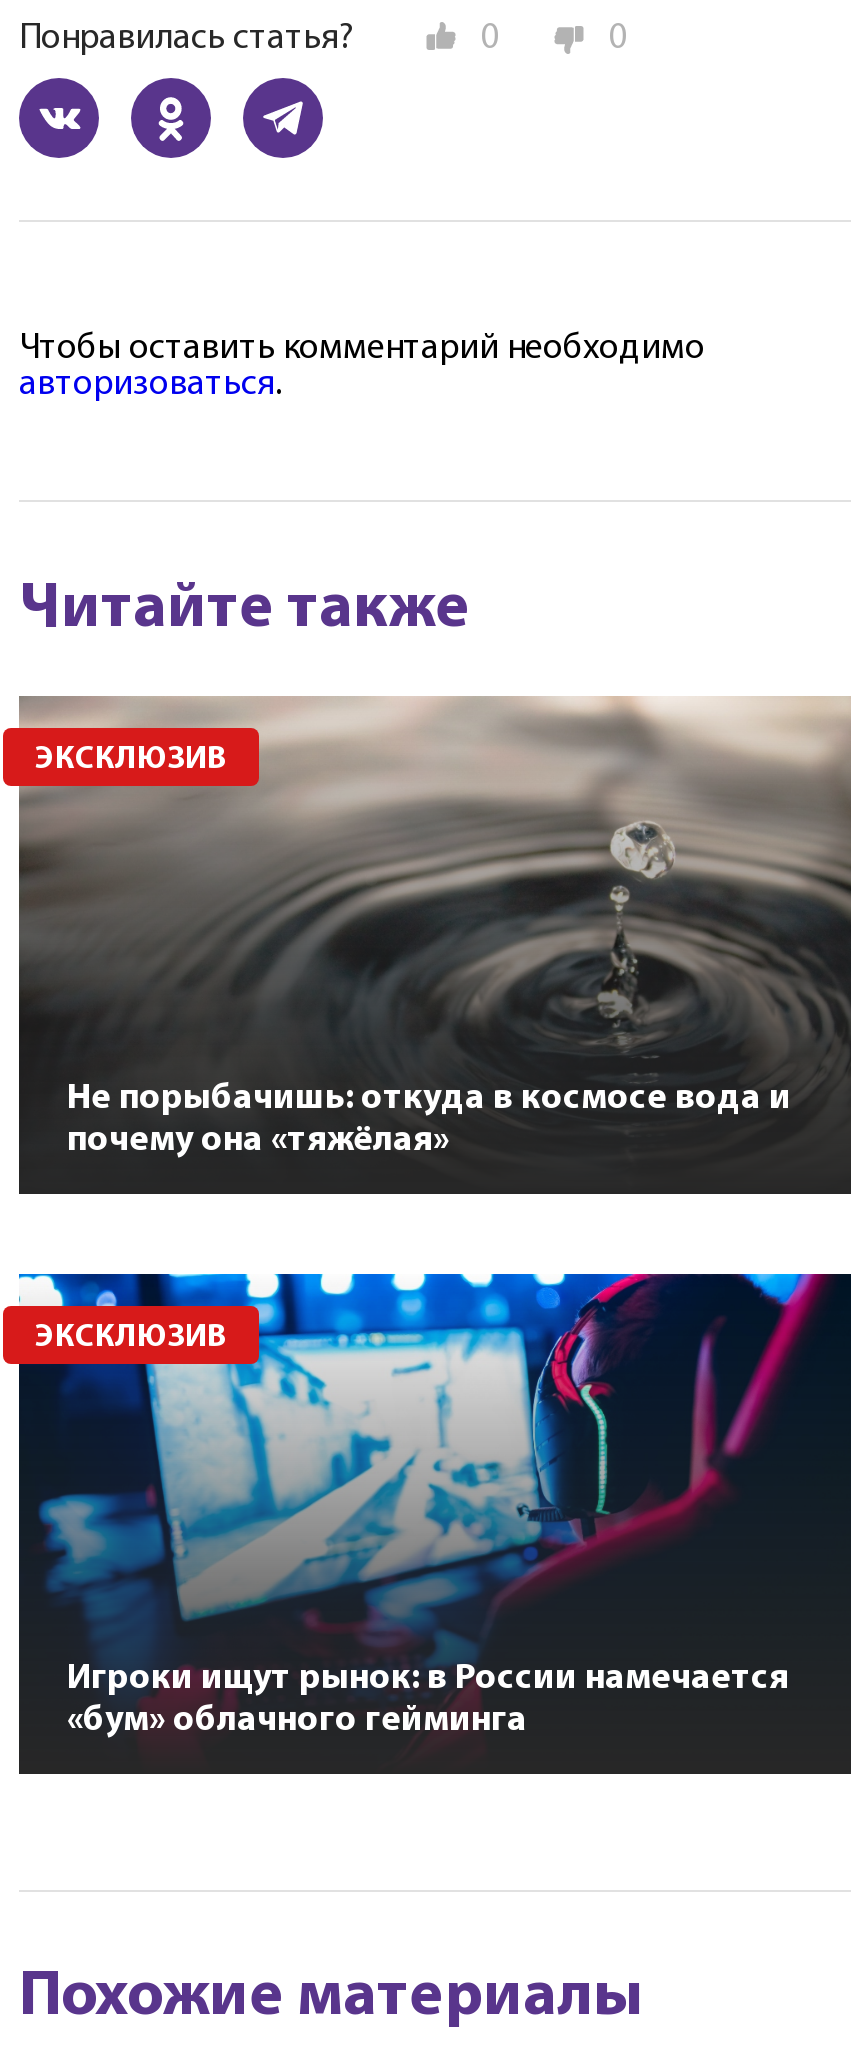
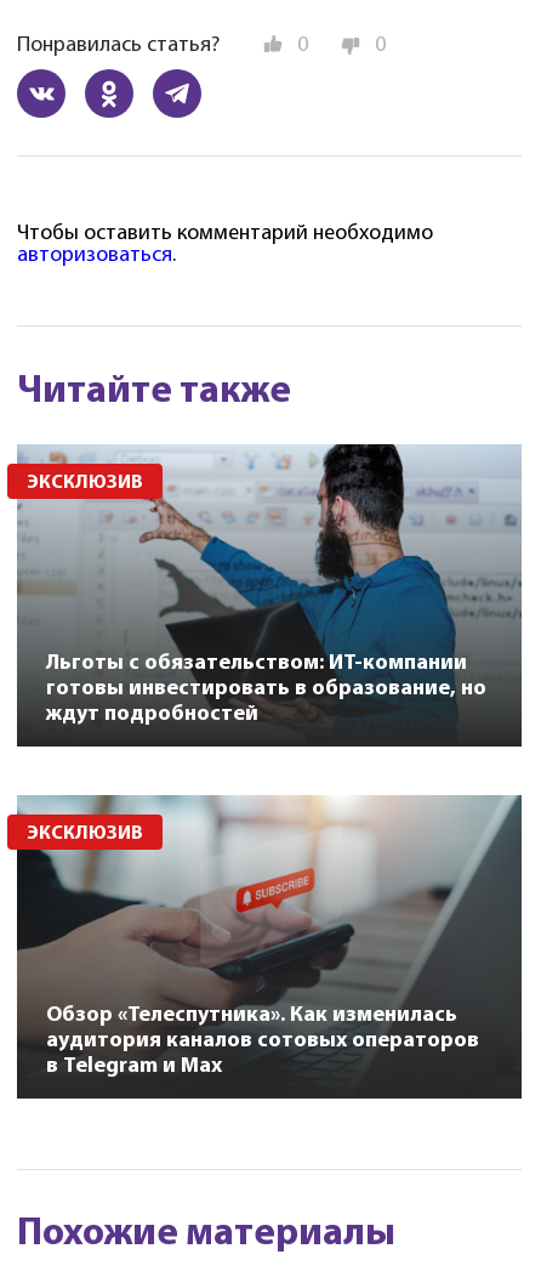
- [image]
- Не порыбачишь: откуда в космосе вода и
- почему она «тяжёлая»
+ [image]
+ Льготы с обязательством: ИТ-компании
+ готовы инвестировать в образование, но
+ ждут подробностей

- [image]
- Игроки ищут рынок: в России намечается
- «бум» облачного гейминга
+ [image]
+ Обзор «Телеспутника». Как изменилась
+ аудитория каналов сотовых операторов
+ в Telegram и Max
